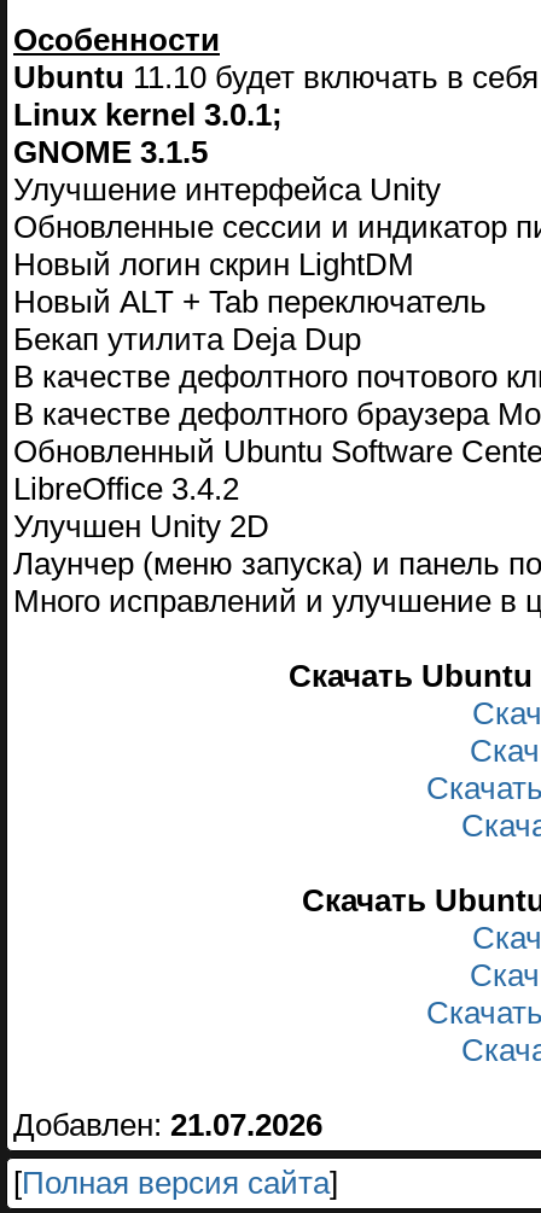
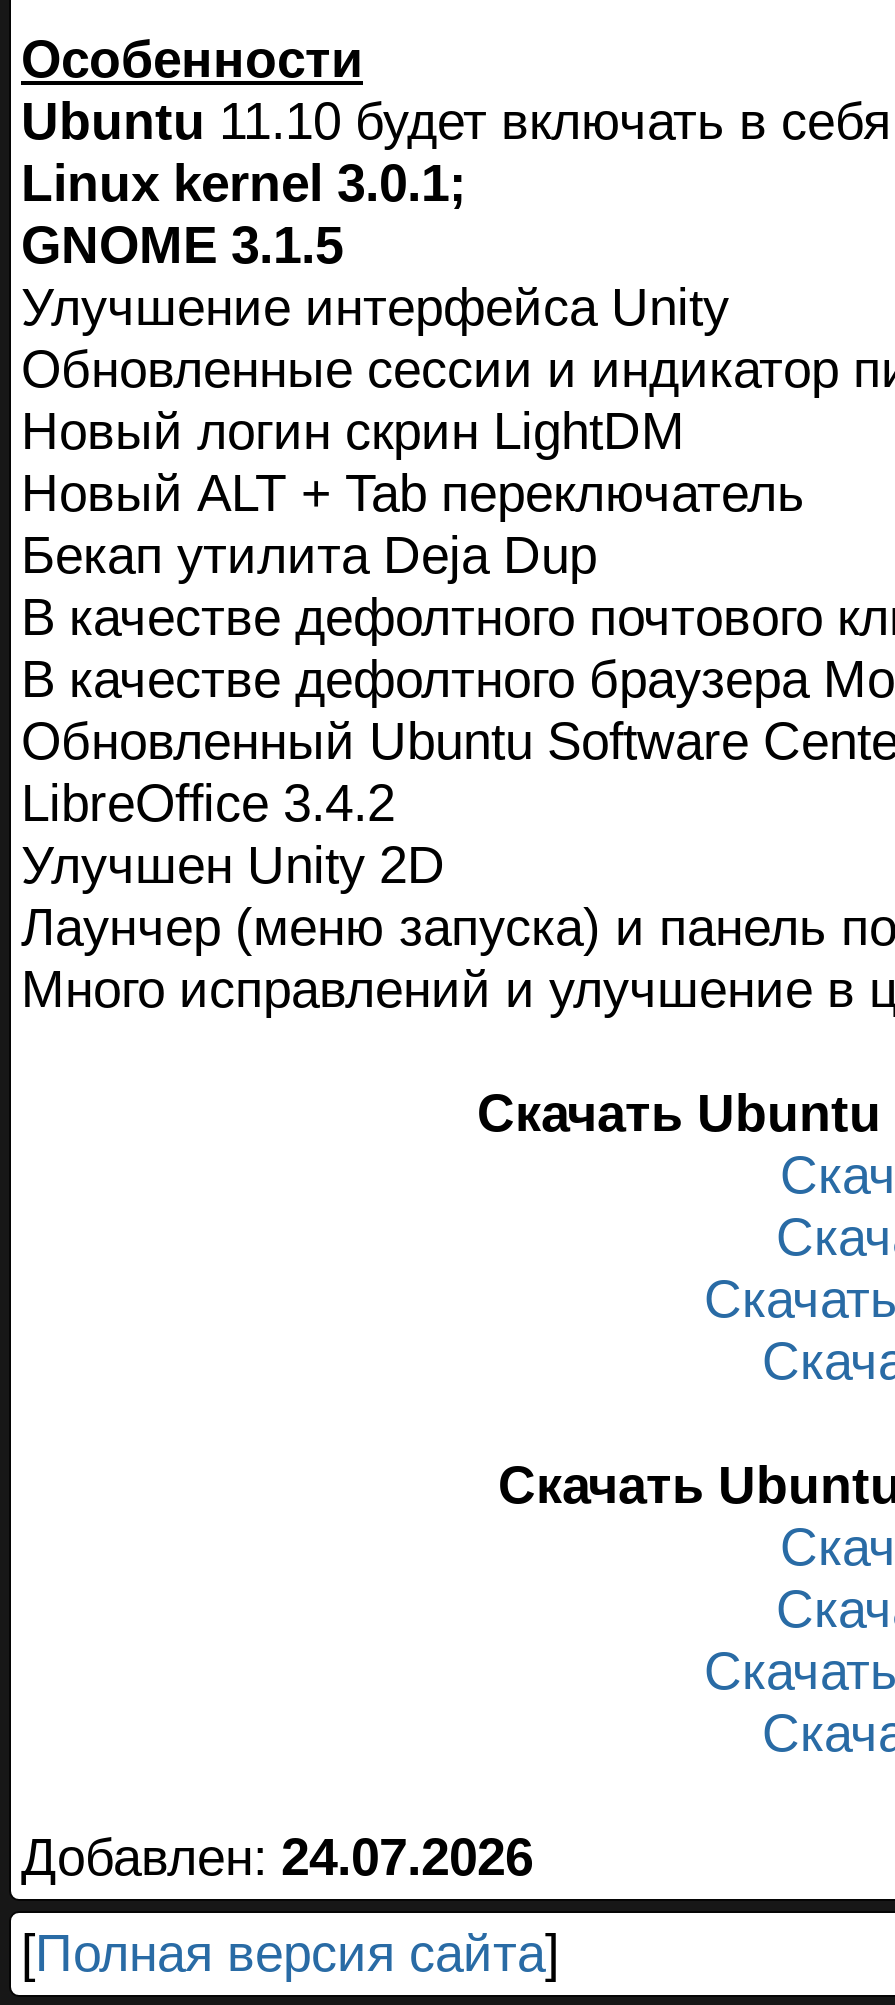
- Добавлен: 21.07.2026
+ Добавлен: 24.07.2026
